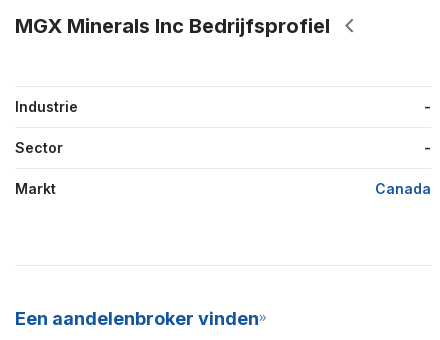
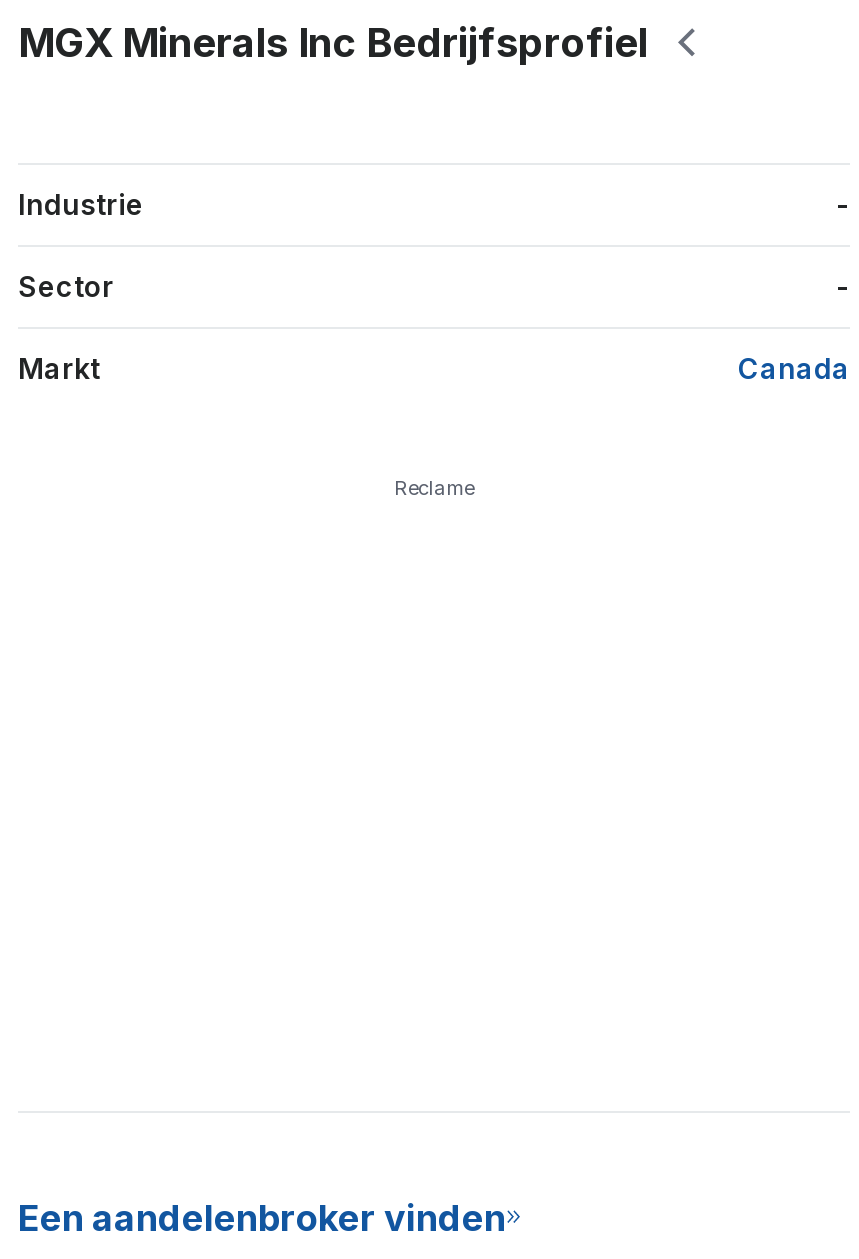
+ Reclame
